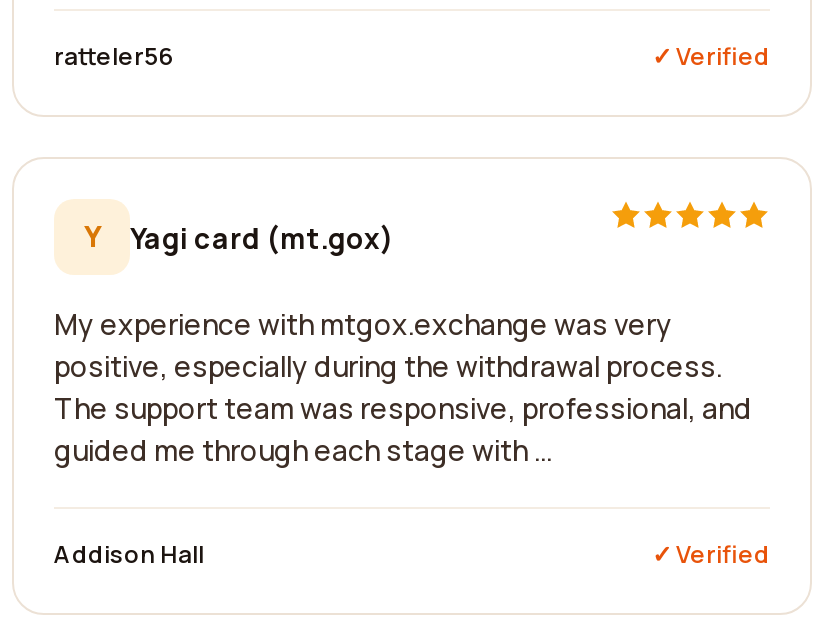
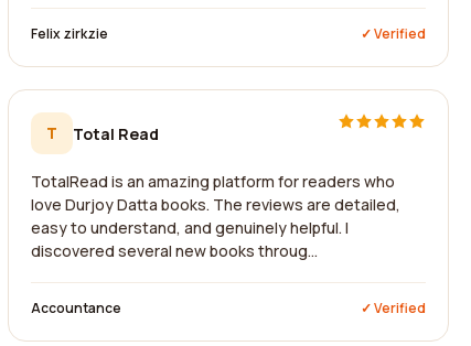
- ratteler56
+ Felix zirkzie

- Y
- Yagi card (mt.gox)
+ T
+ Total Read

- My experience with mtgox.exchange was very
- positive, especially during the withdrawal process.
- The support team was responsive, professional, and
- guided me through each stage with ...
+ TotalRead is an amazing platform for readers who
+ love Durjoy Datta books. The reviews are detailed,
+ easy to understand, and genuinely helpful. I
+ discovered several new books throug...

- Addison Hall
+ Accountance
